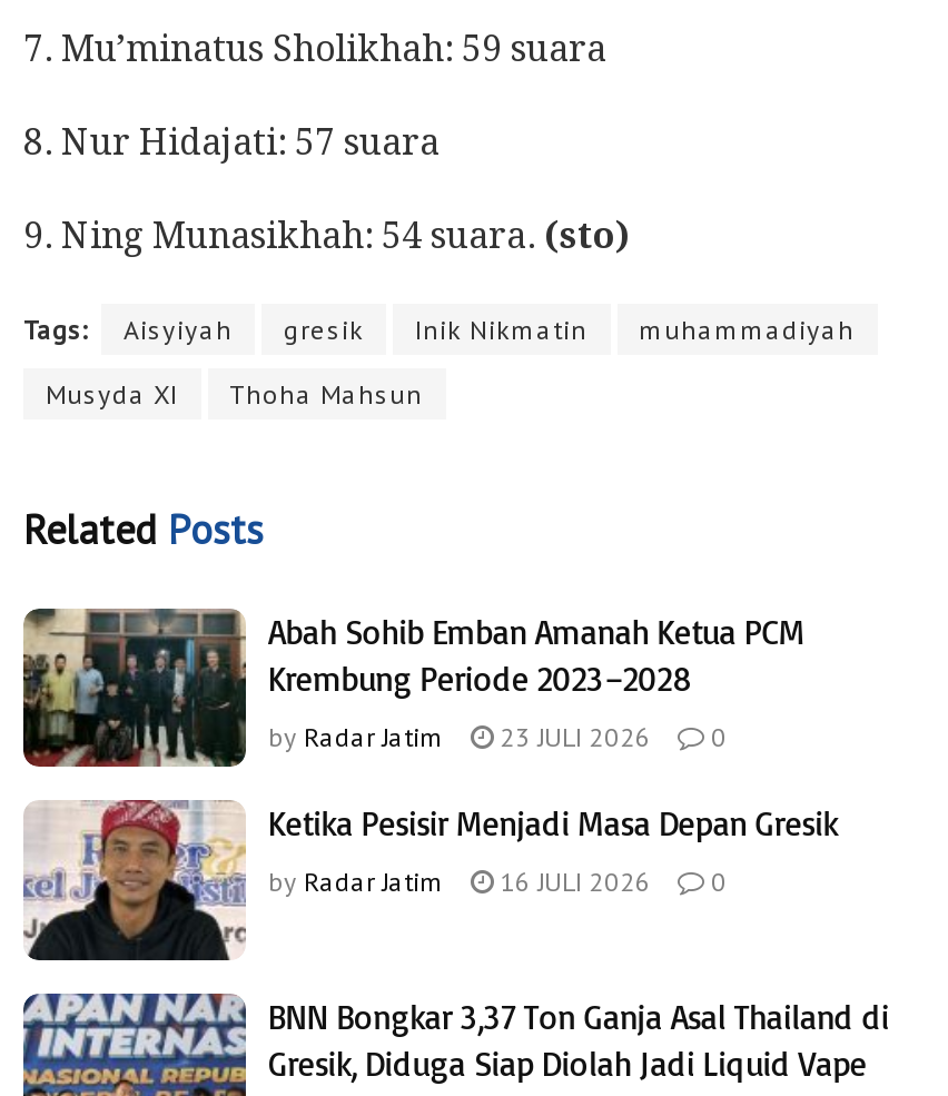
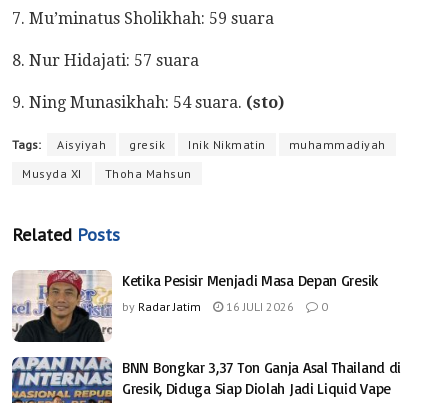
- [image]
- Abah Sohib Emban Amanah Ketua PCM
- Krembung Periode 2023–2028
- by Radar Jatim
- 23 JULI 2026
- 0
